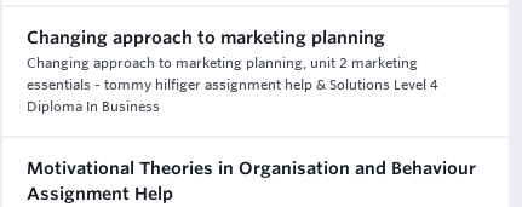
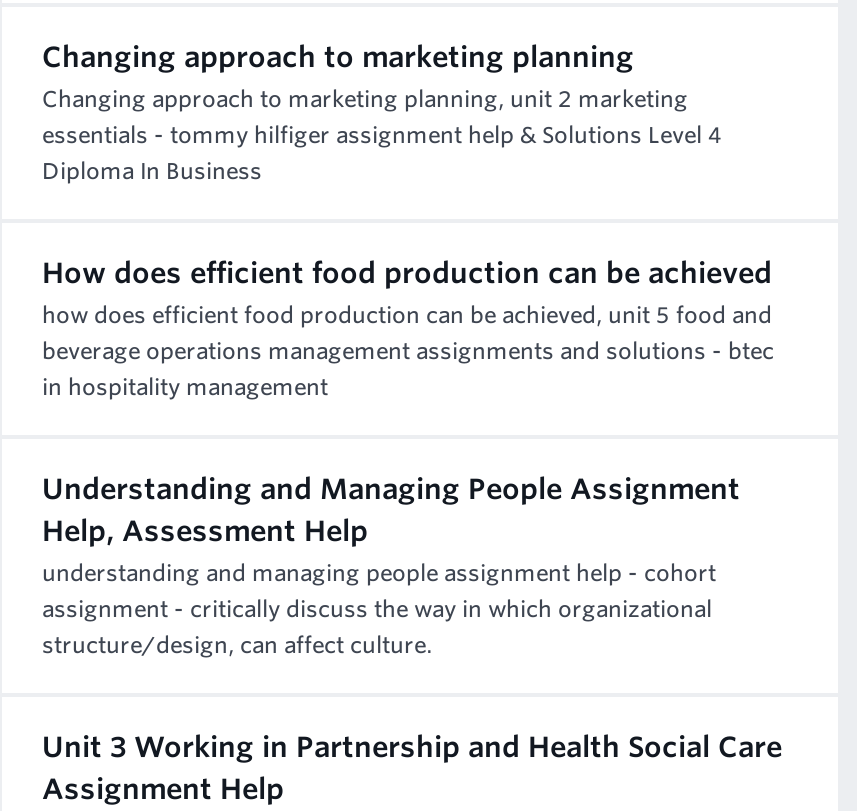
- Motivational Theories in Organisation and Behaviour
+ How does efficient food production can be achieved
+ how does efficient food production can be achieved, unit 5 food and
+ beverage operations management assignments and solutions - btec
+ in hospitality management
+ Understanding and Managing People Assignment
+ Help, Assessment Help
+ understanding and managing people assignment help - cohort
+ assignment - critically discuss the way in which organizational
+ structure/design, can affect culture.
+ Unit 3 Working in Partnership and Health Social Care
